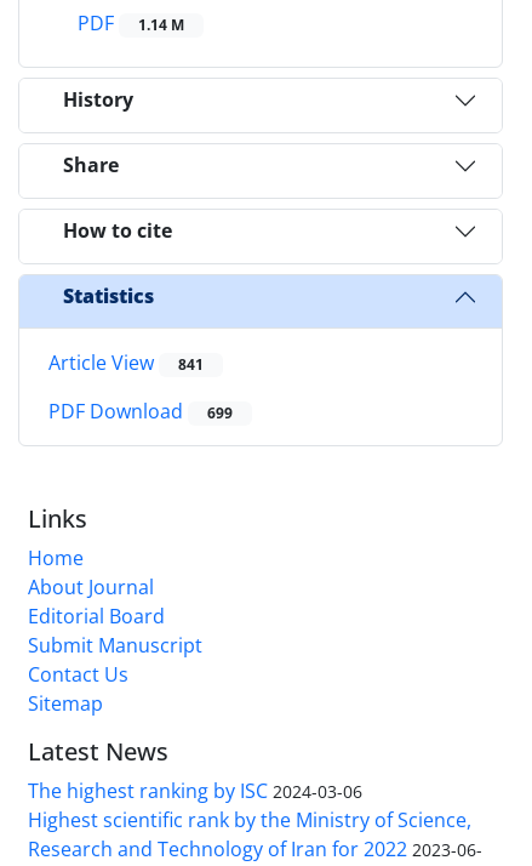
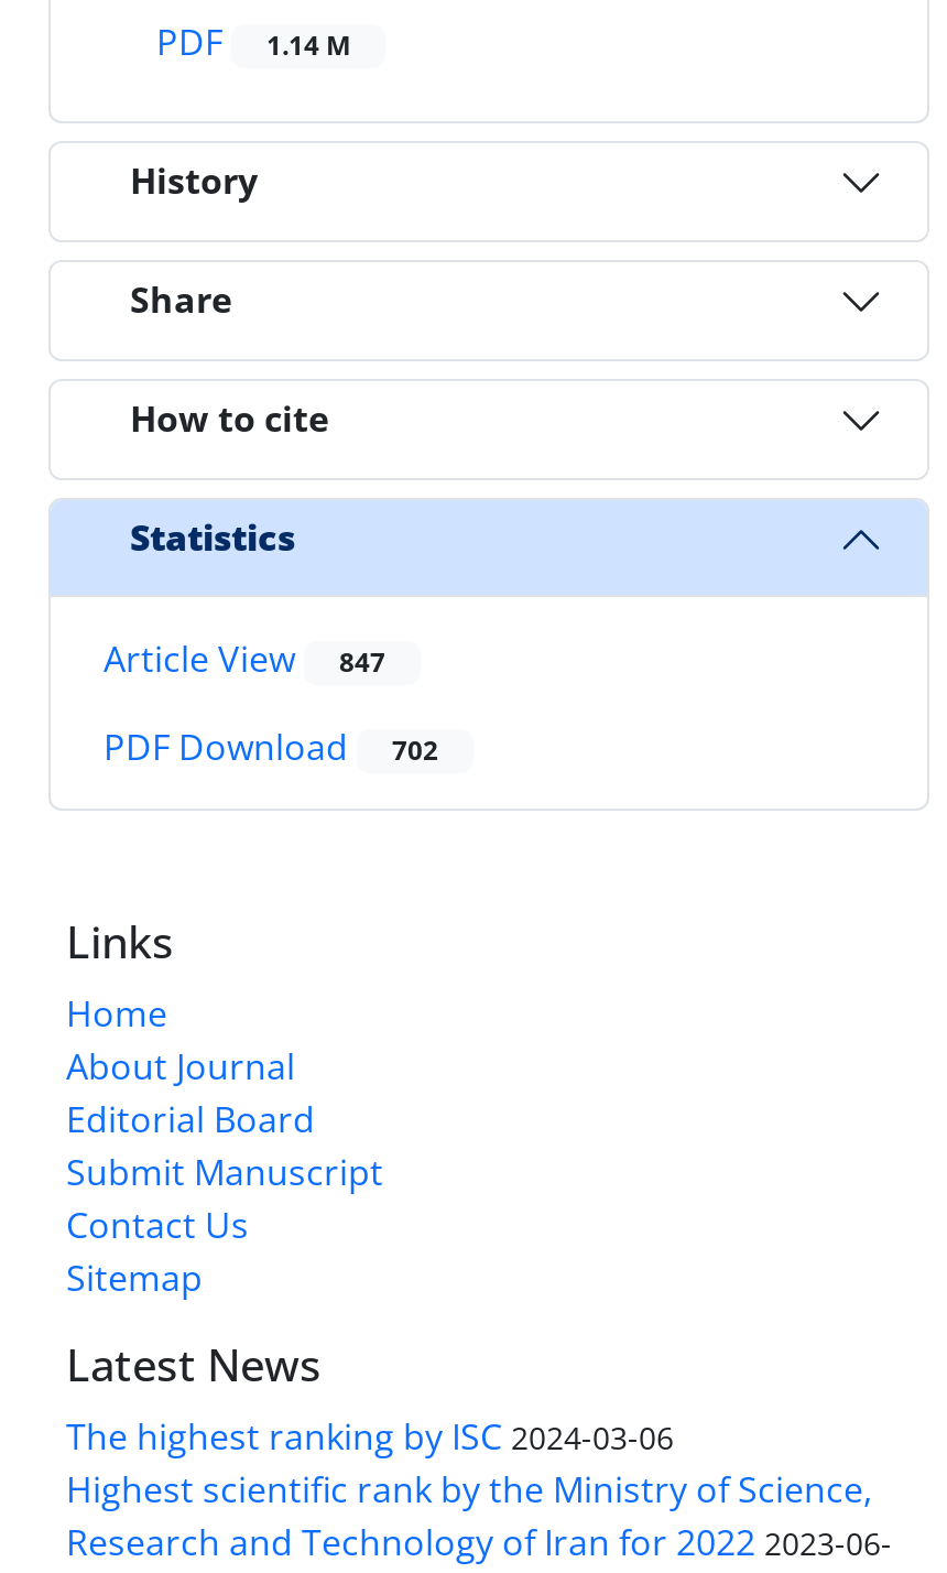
- Article View 841
+ Article View 847

- PDF Download 699
+ PDF Download 702
